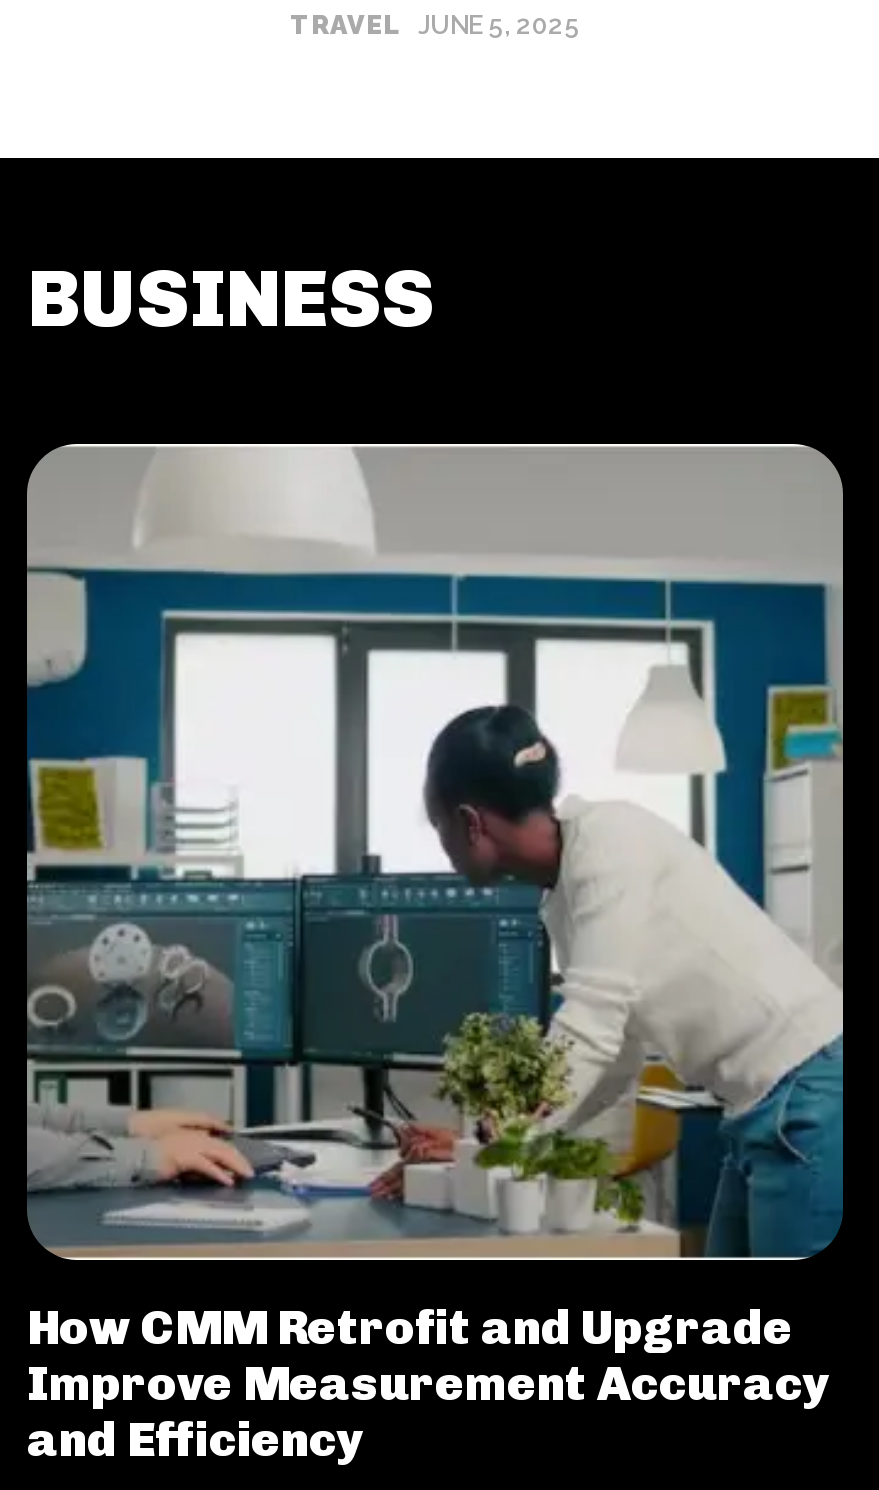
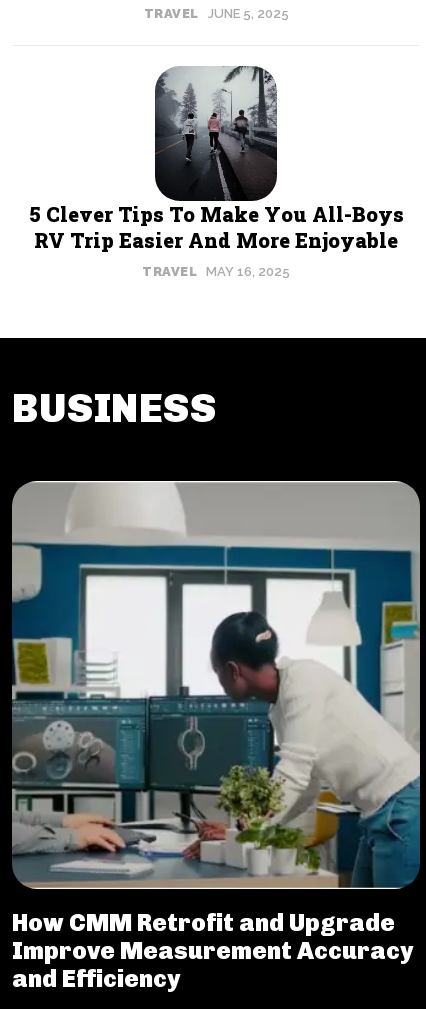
+ [image]
+ 5 Clever Tips To Make You All-Boys
+ RV Trip Easier And More Enjoyable
+ TRAVEL MAY 16, 2025
